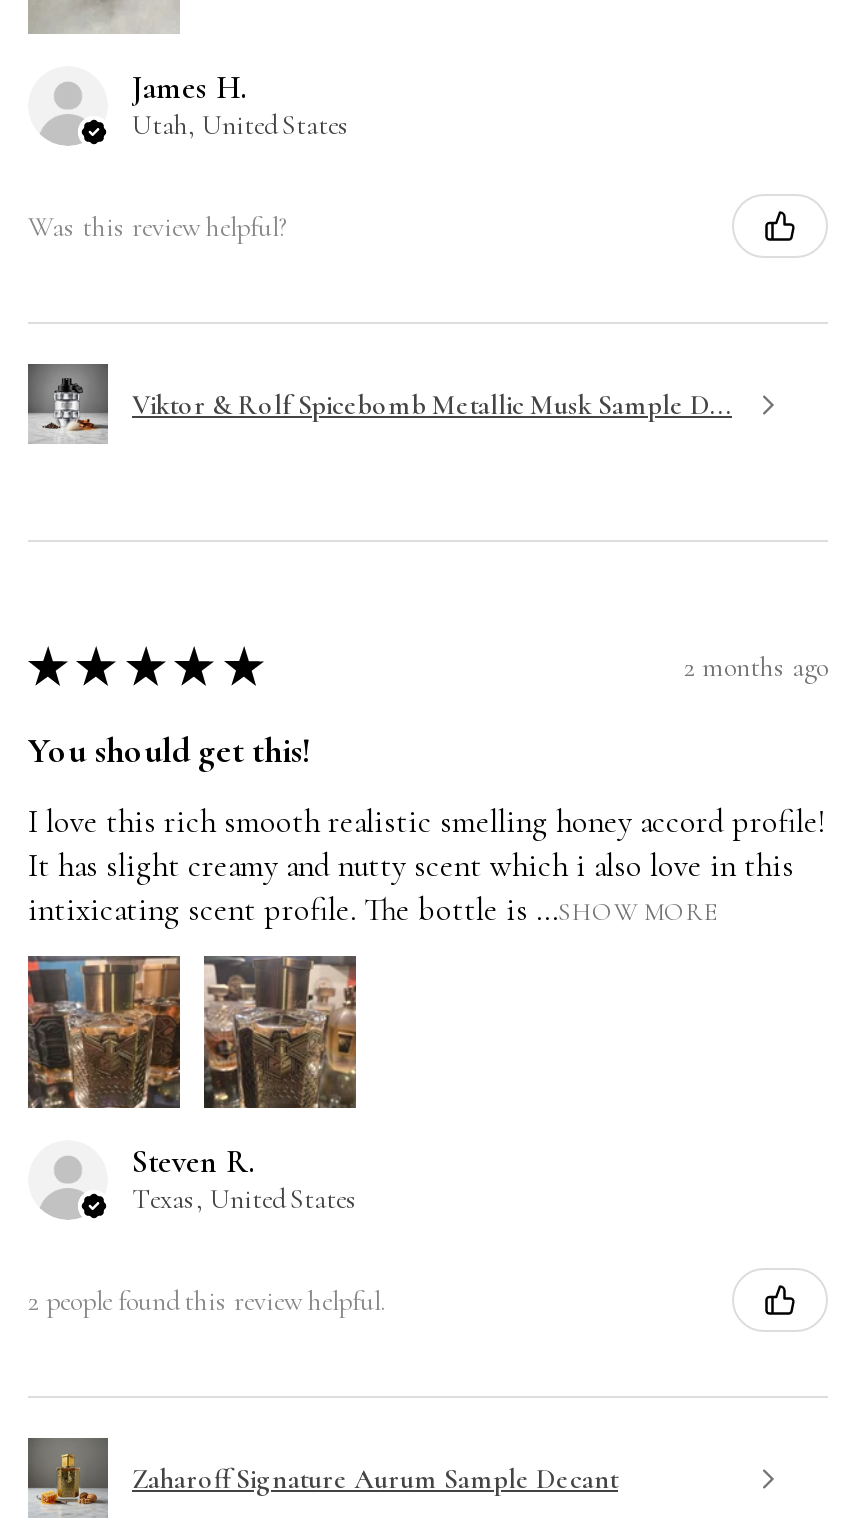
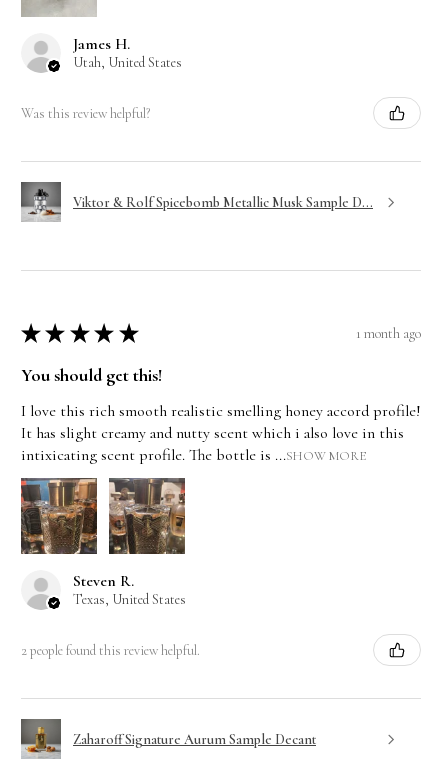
- 2 months ago
+ 1 month ago
